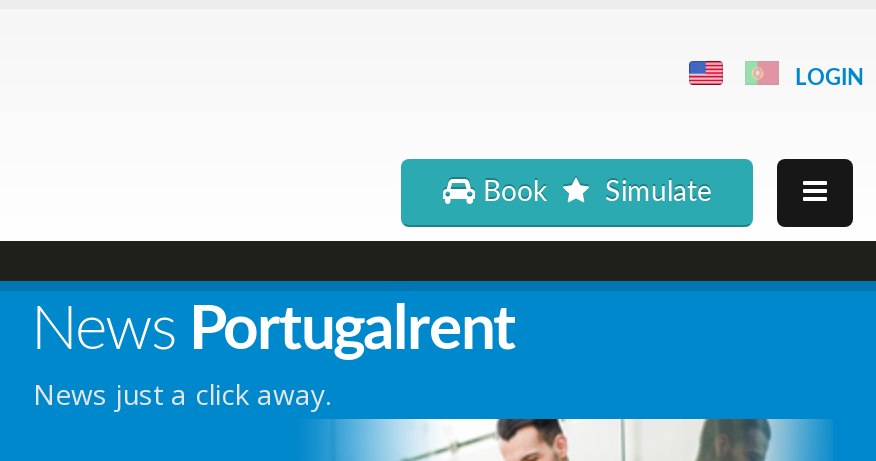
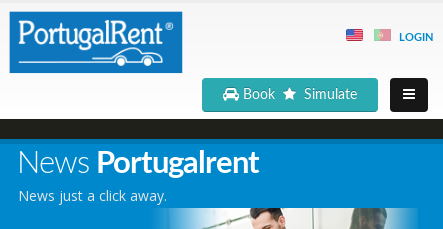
+ [image]
